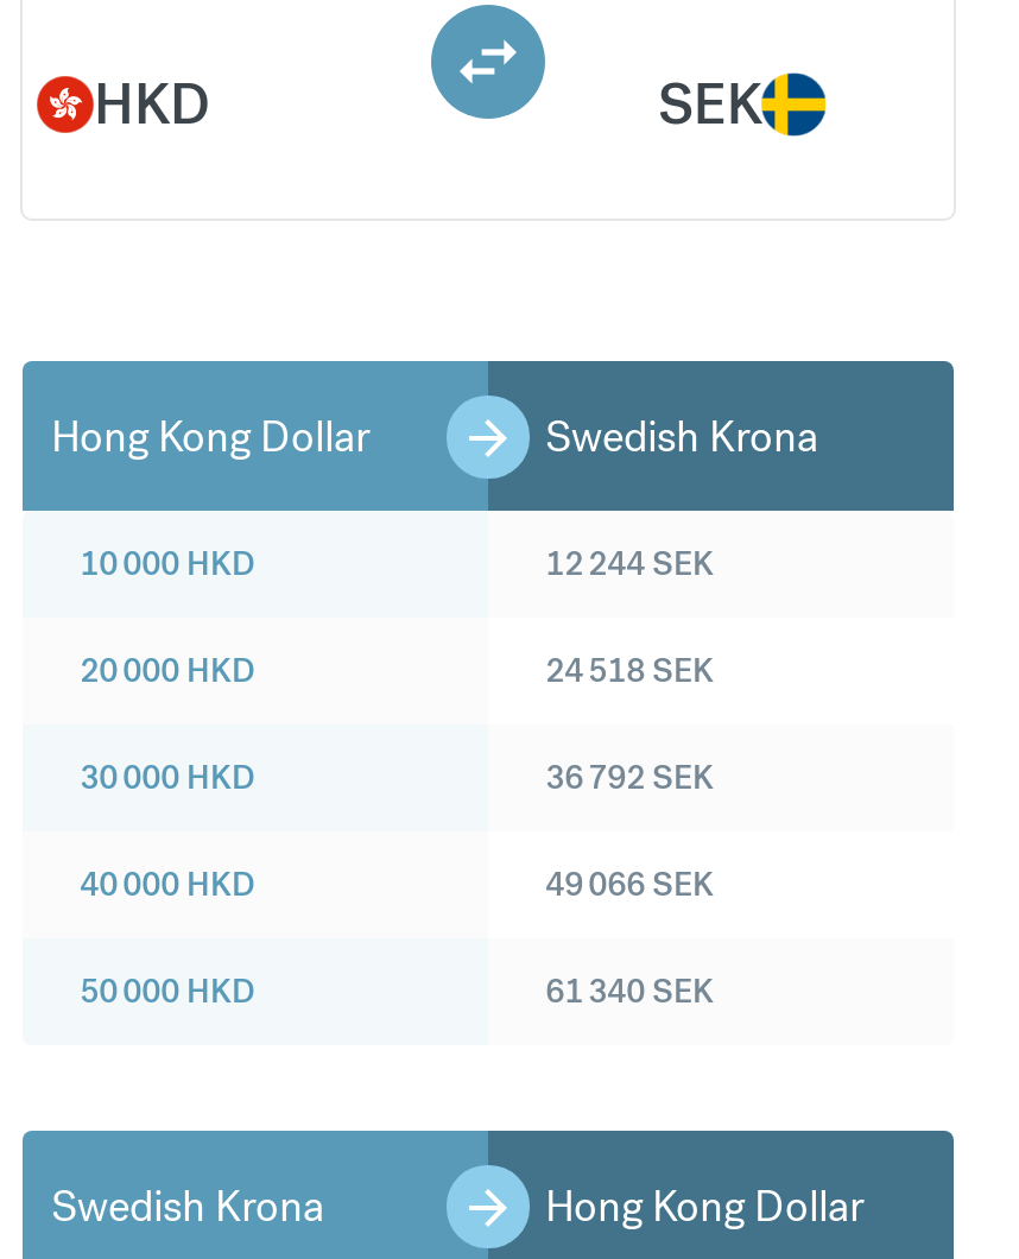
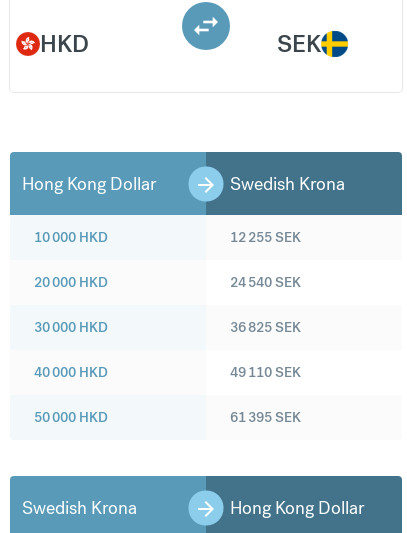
- 12 244 SEK
+ 12 255 SEK

- 24 518 SEK
+ 24 540 SEK

- 36 792 SEK
+ 36 825 SEK

- 49 066 SEK
+ 49 110 SEK

- 61 340 SEK
+ 61 395 SEK
